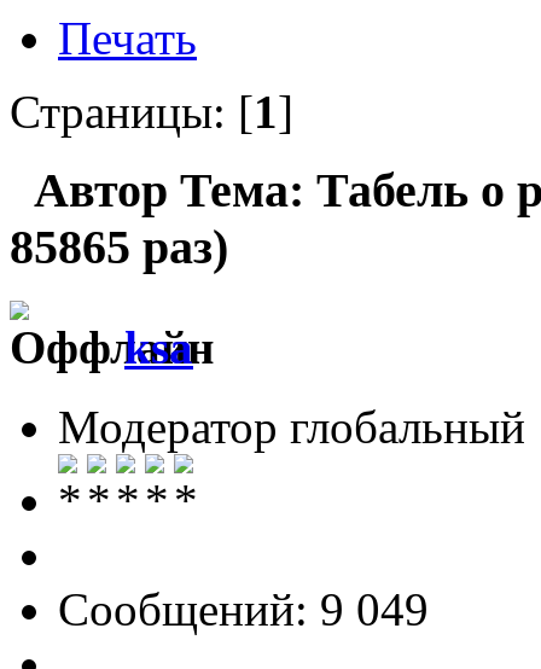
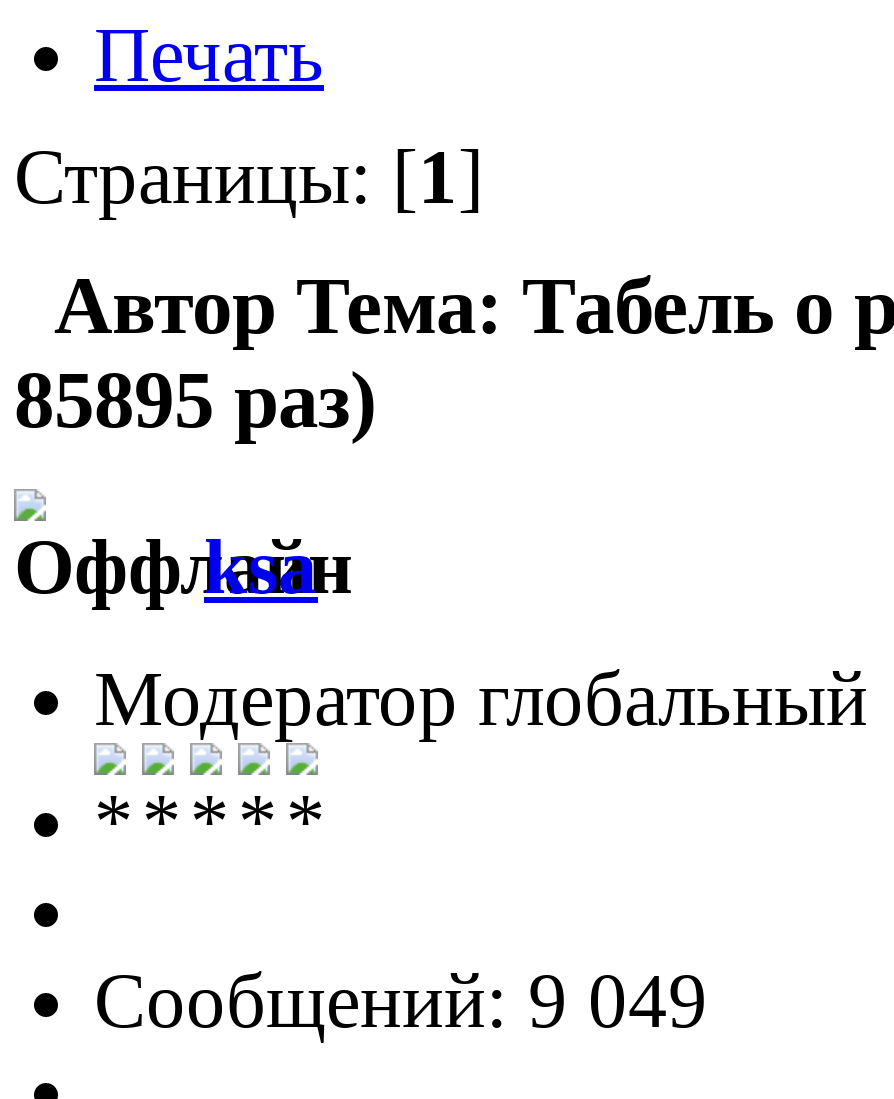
- 85865 раз)
+ 85895 раз)
